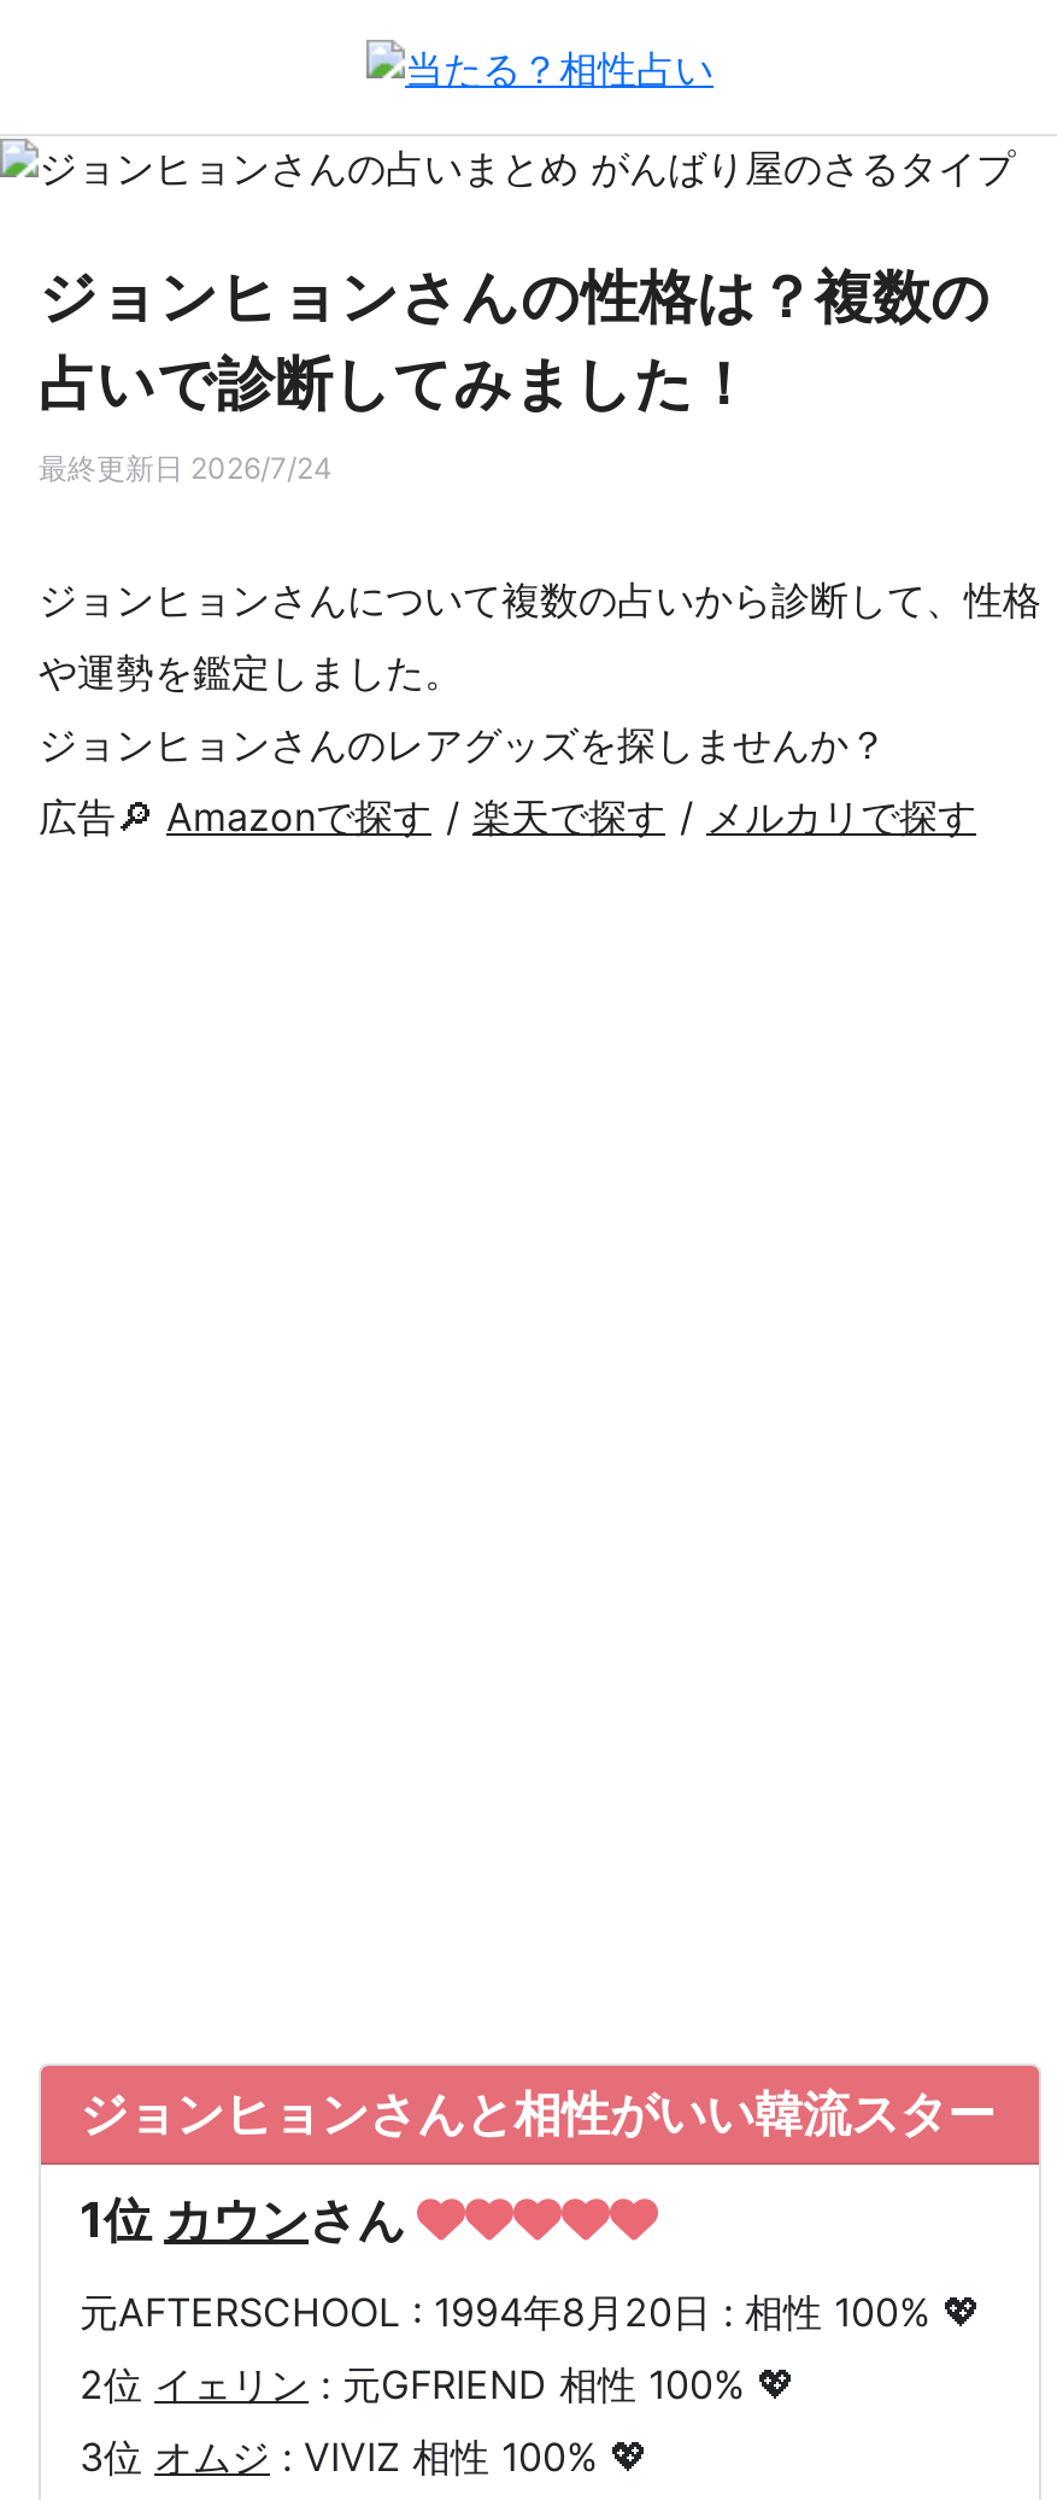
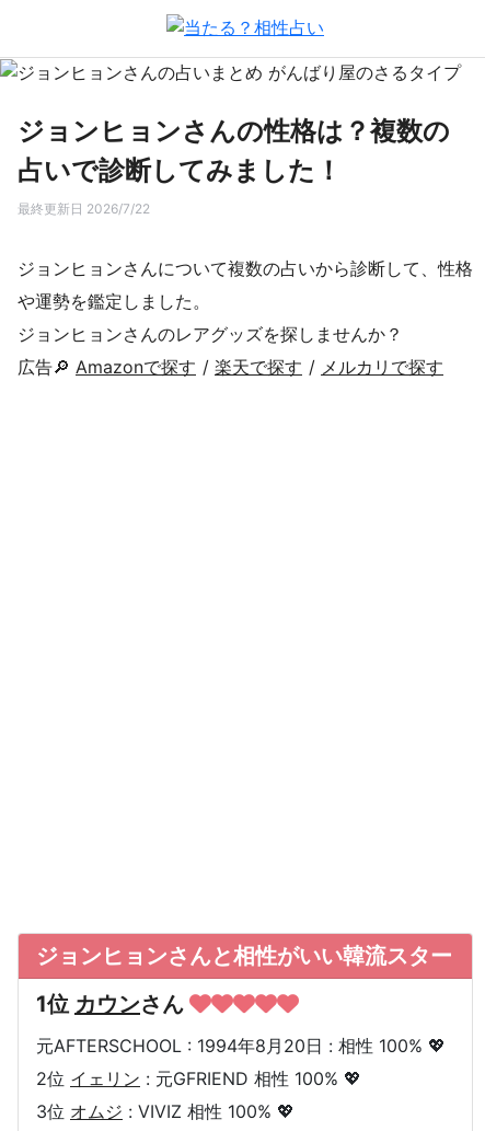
- 最終更新日 2026/7/24
+ 最終更新日 2026/7/22
